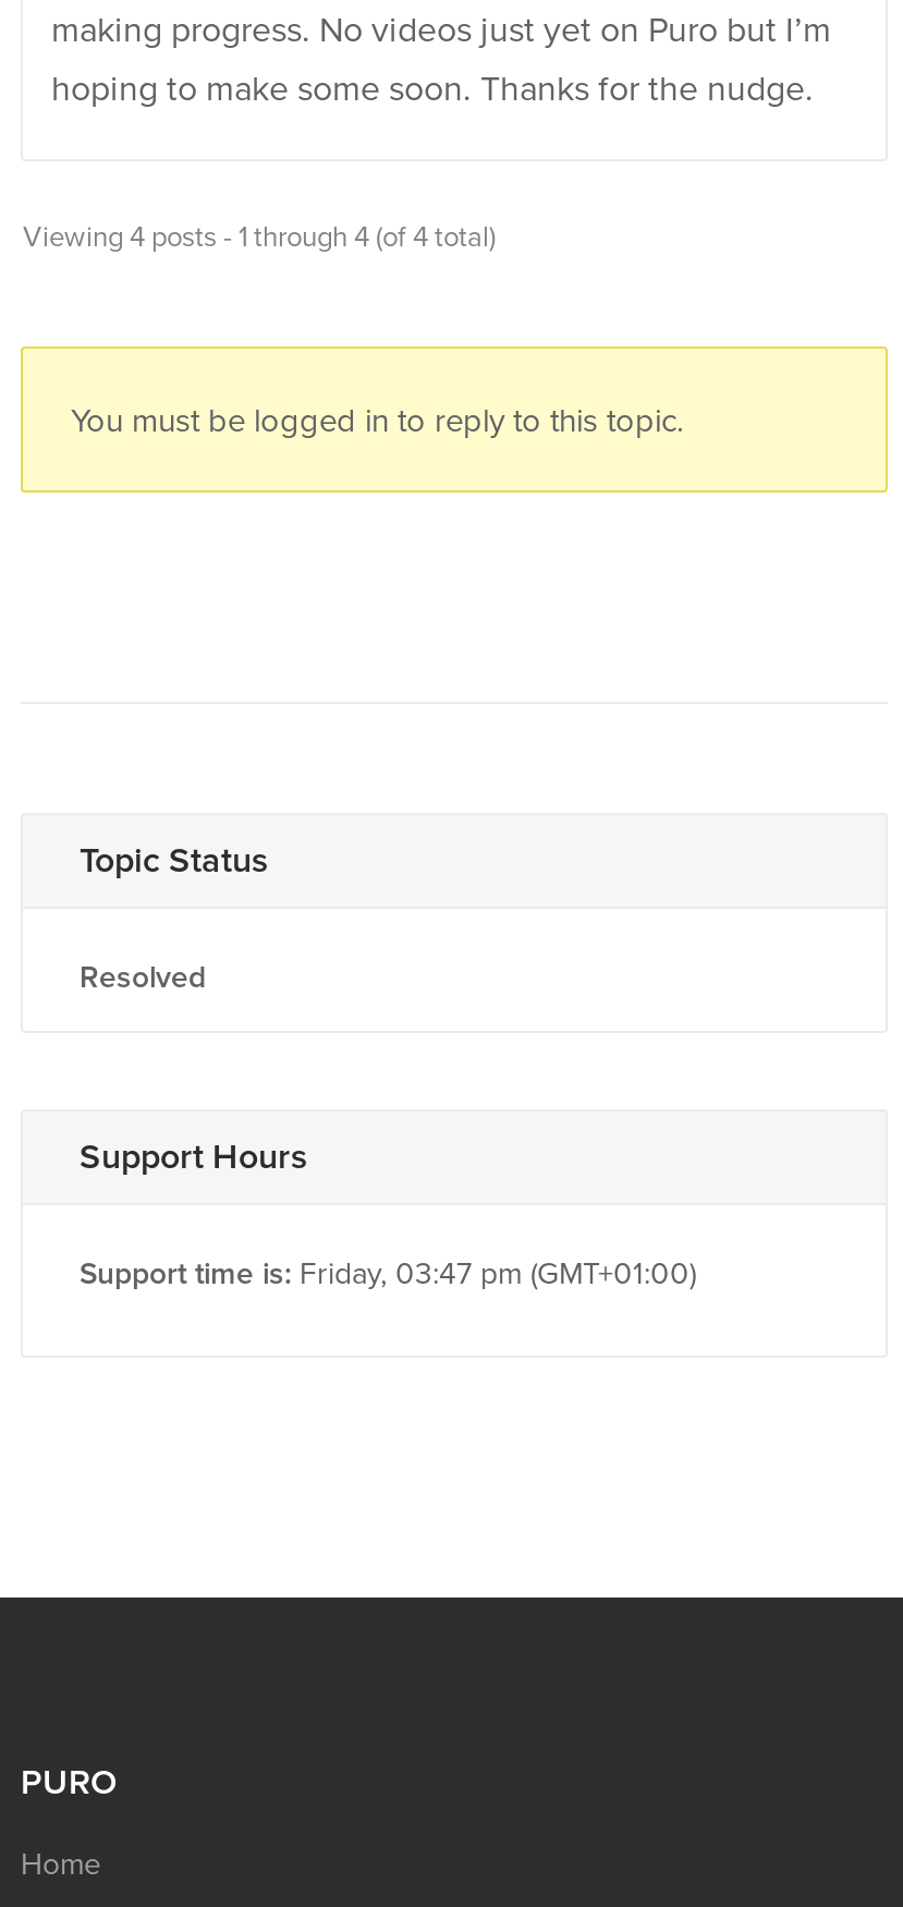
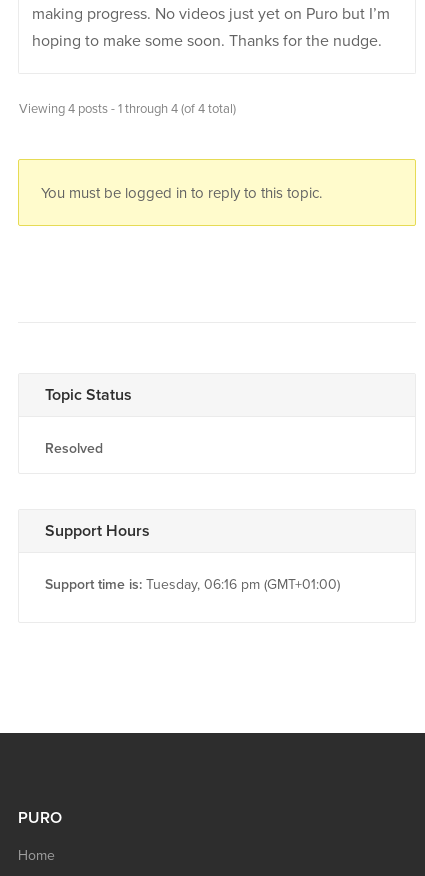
- Support time is: Friday, 03:47 pm (GMT+01:00)
+ Support time is: Tuesday, 06:16 pm (GMT+01:00)
